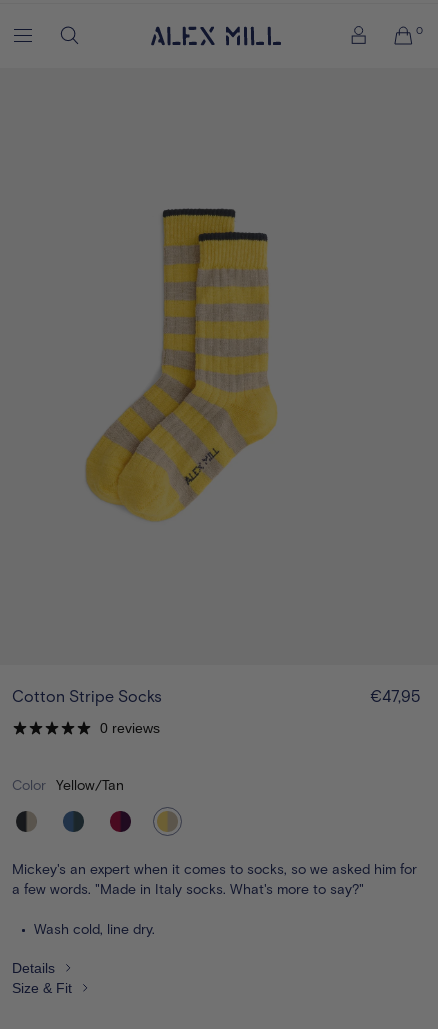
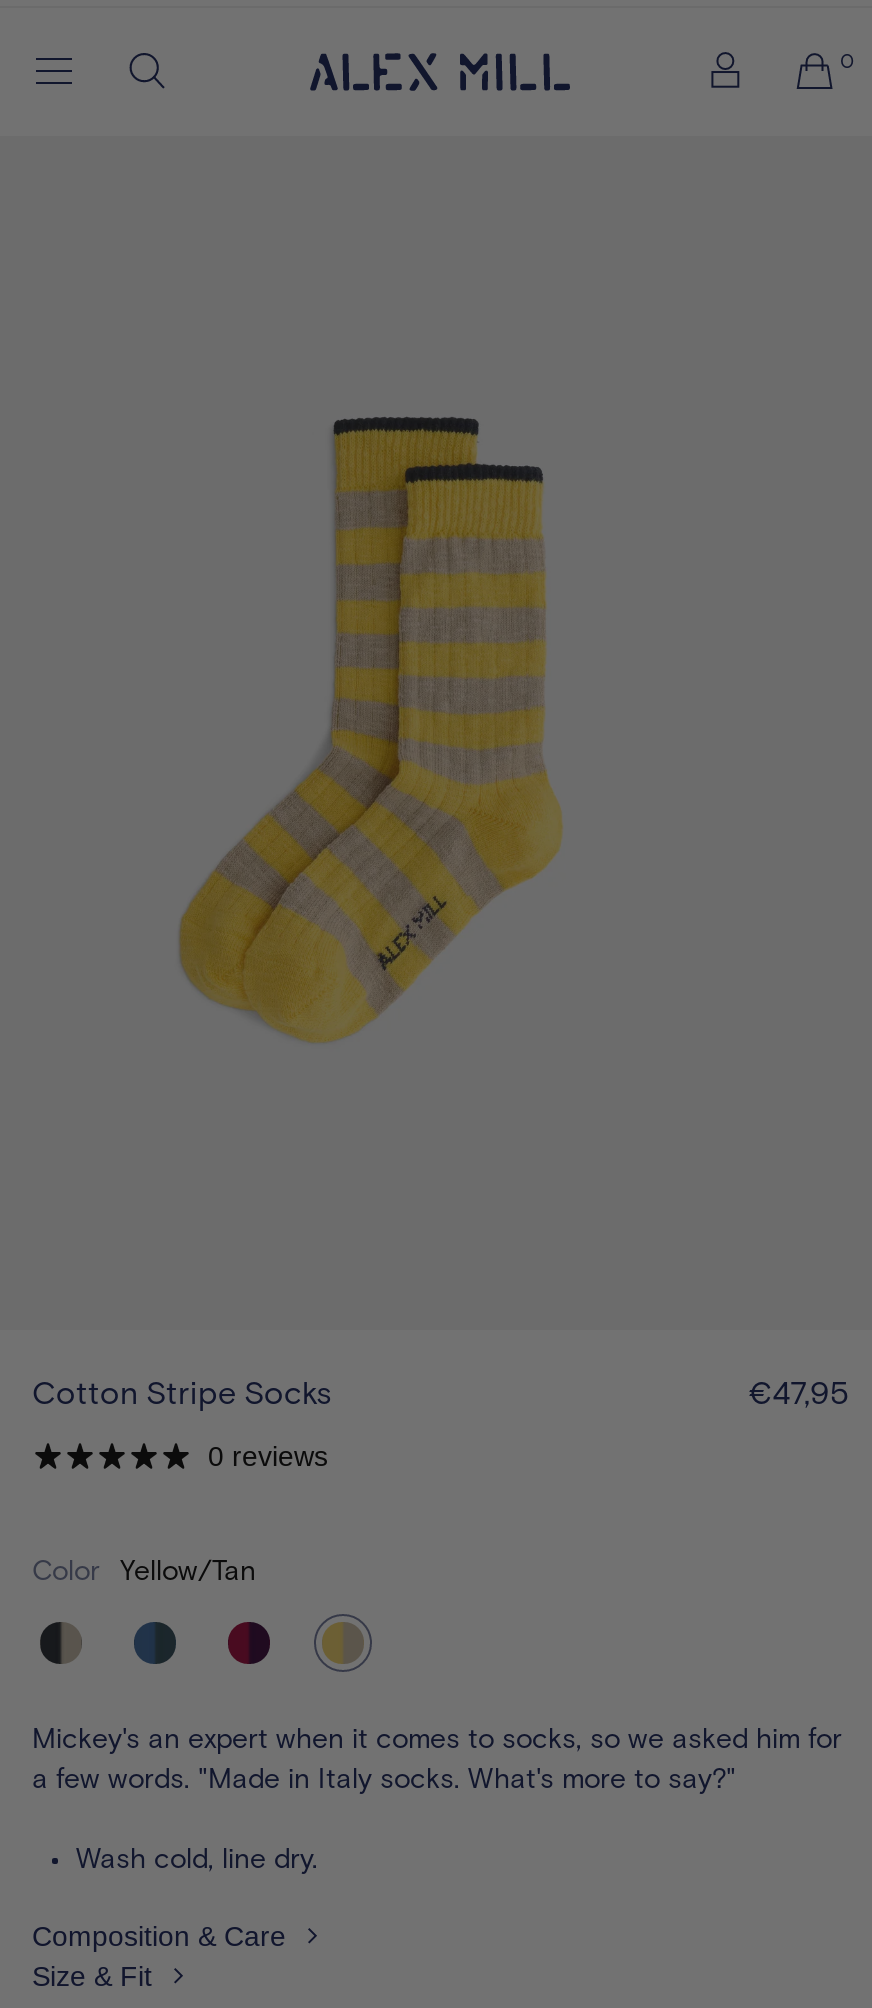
- Details
+ Composition & Care
